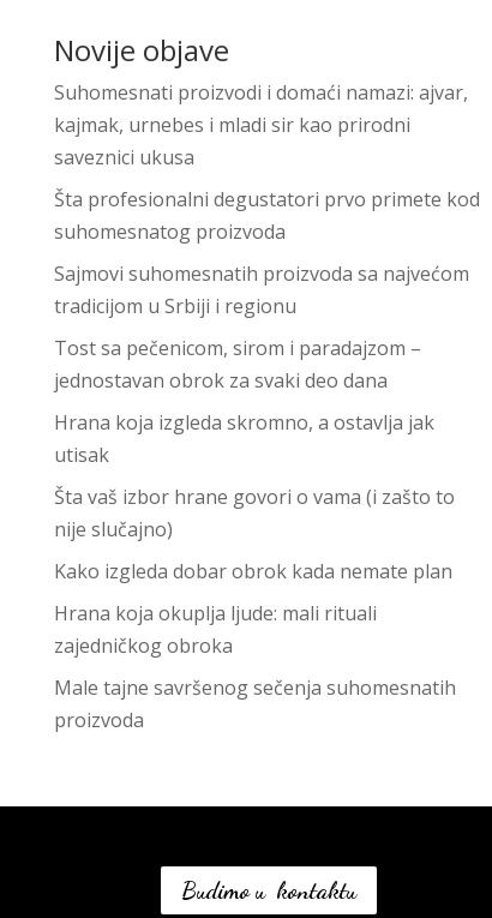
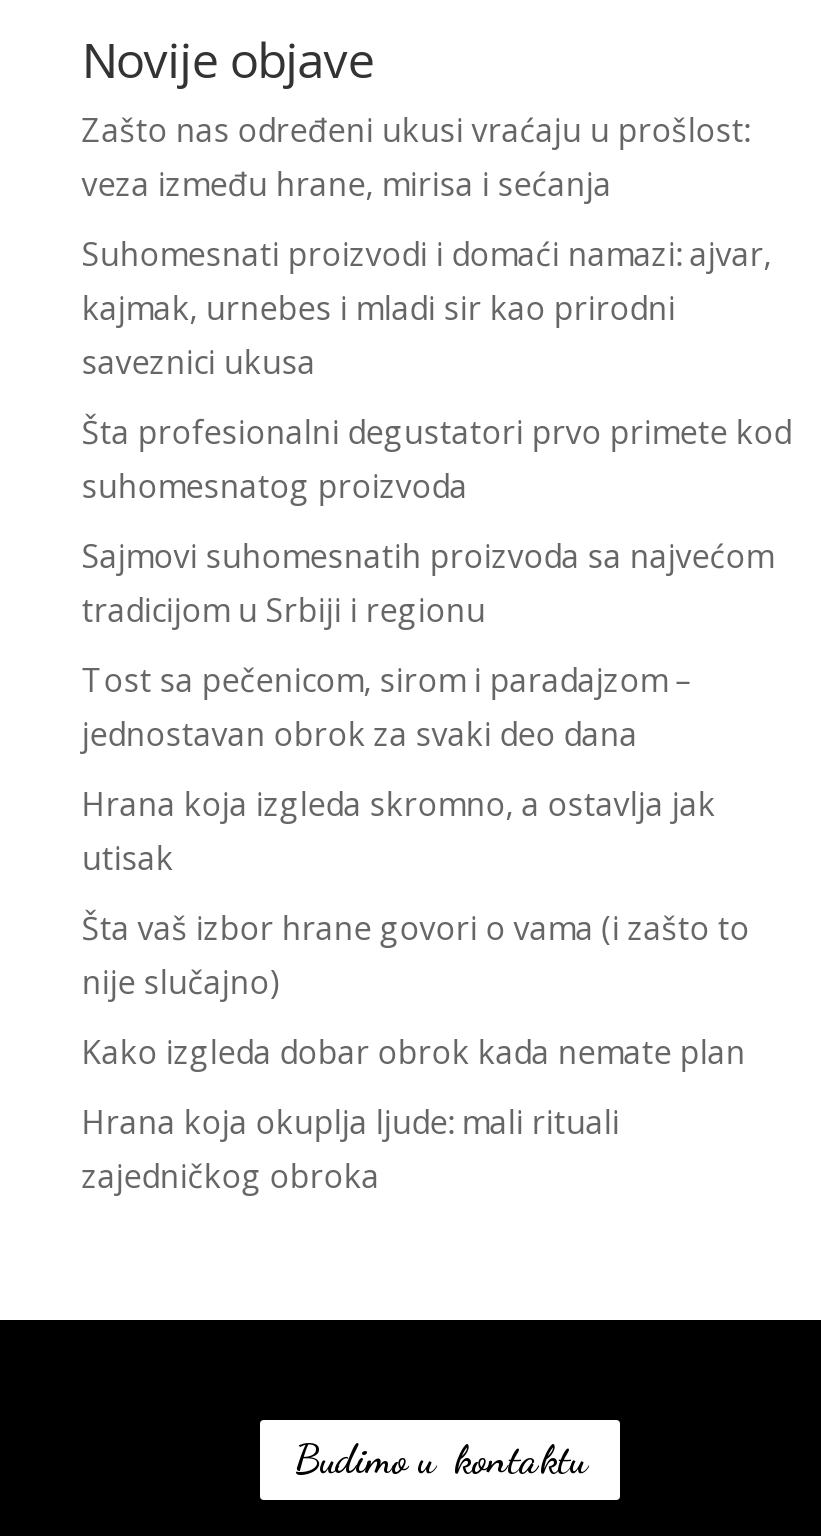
+ Zašto nas određeni ukusi vraćaju u prošlost:
+ veza između hrane, mirisa i sećanja

moved down: Suhomesnati proizvodi i domaći namazi: ajvar, | kajmak, urnebes i mladi sir kao prirodni | saveznici ukusa | ... | Hrana koja okuplja ljude: mali rituali | zajedničkog obroka

- Male tajne savršenog sečenja suhomesnatih
- proizvoda
